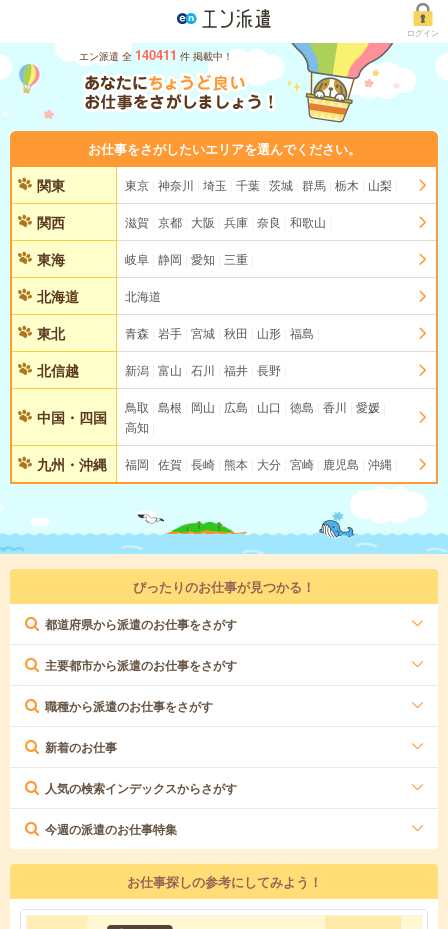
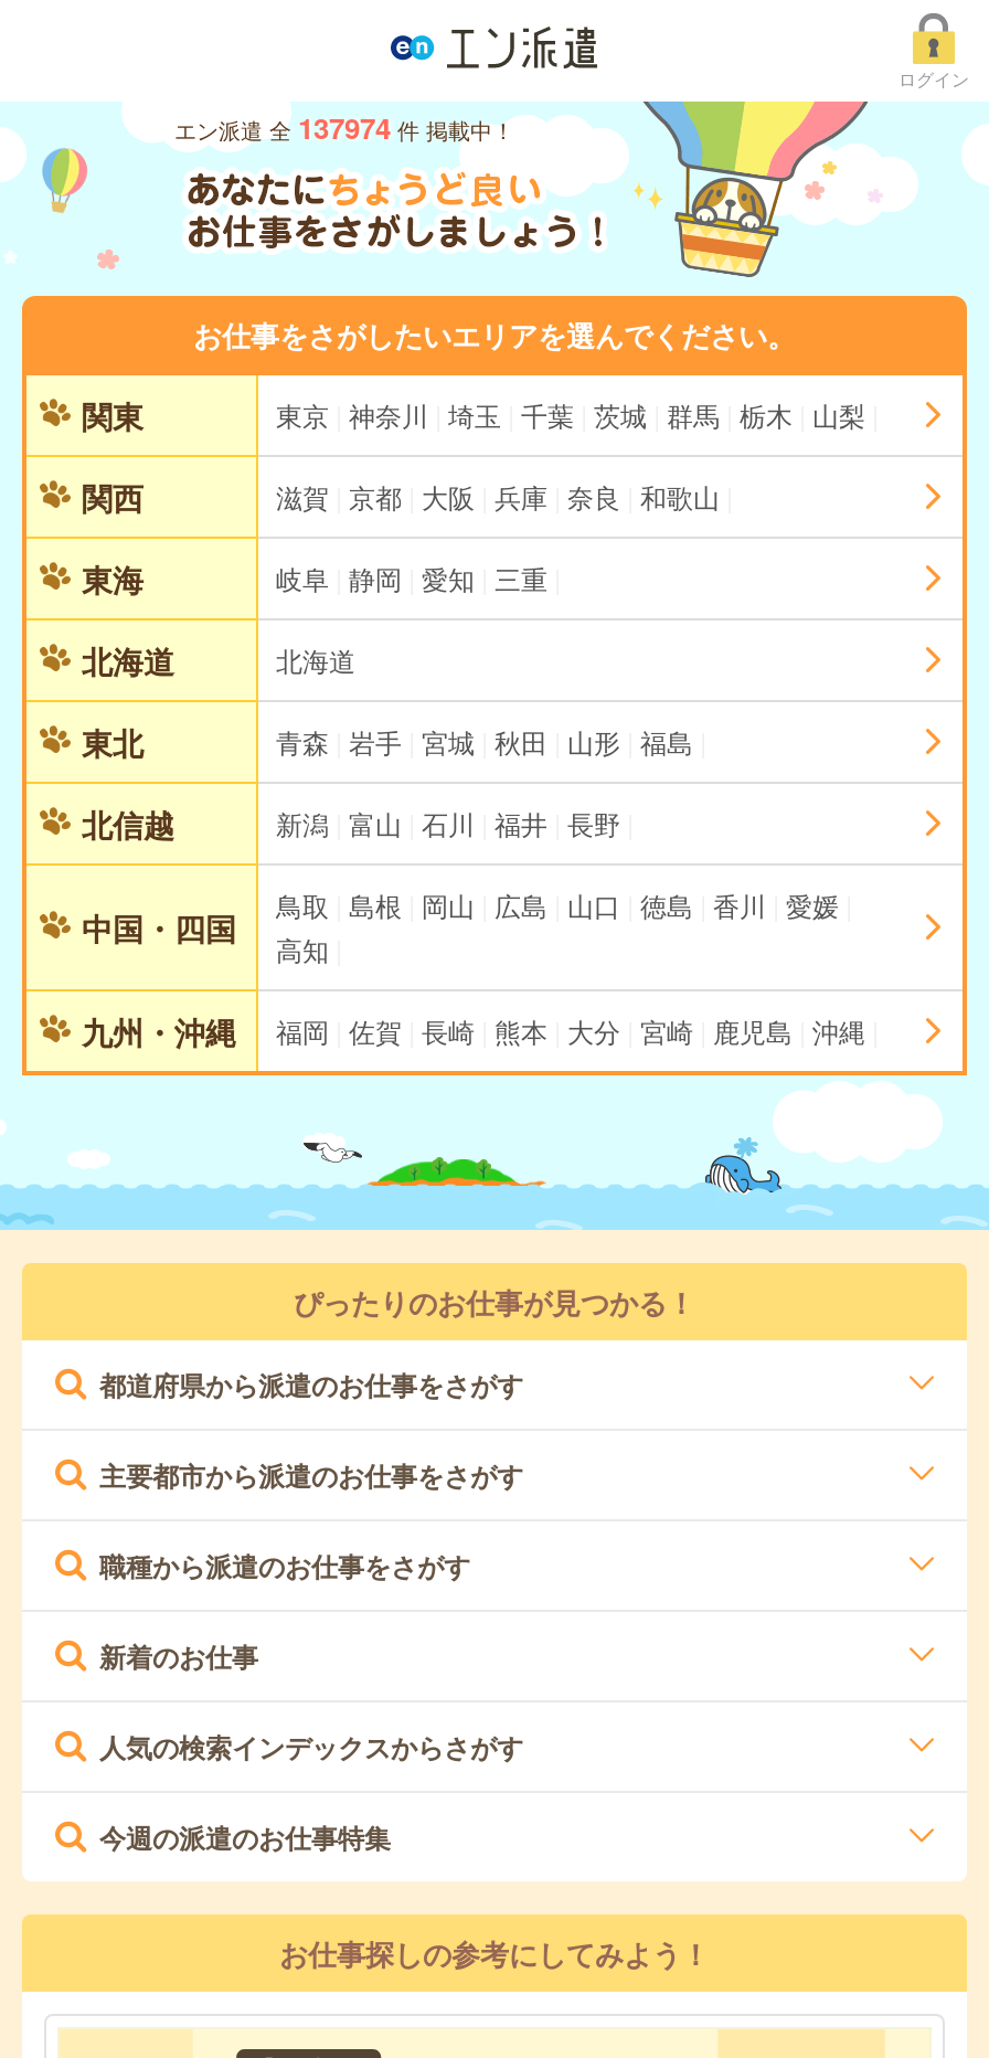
- エン派遣 全 140411 件 掲載中！
+ エン派遣 全 137974 件 掲載中！
